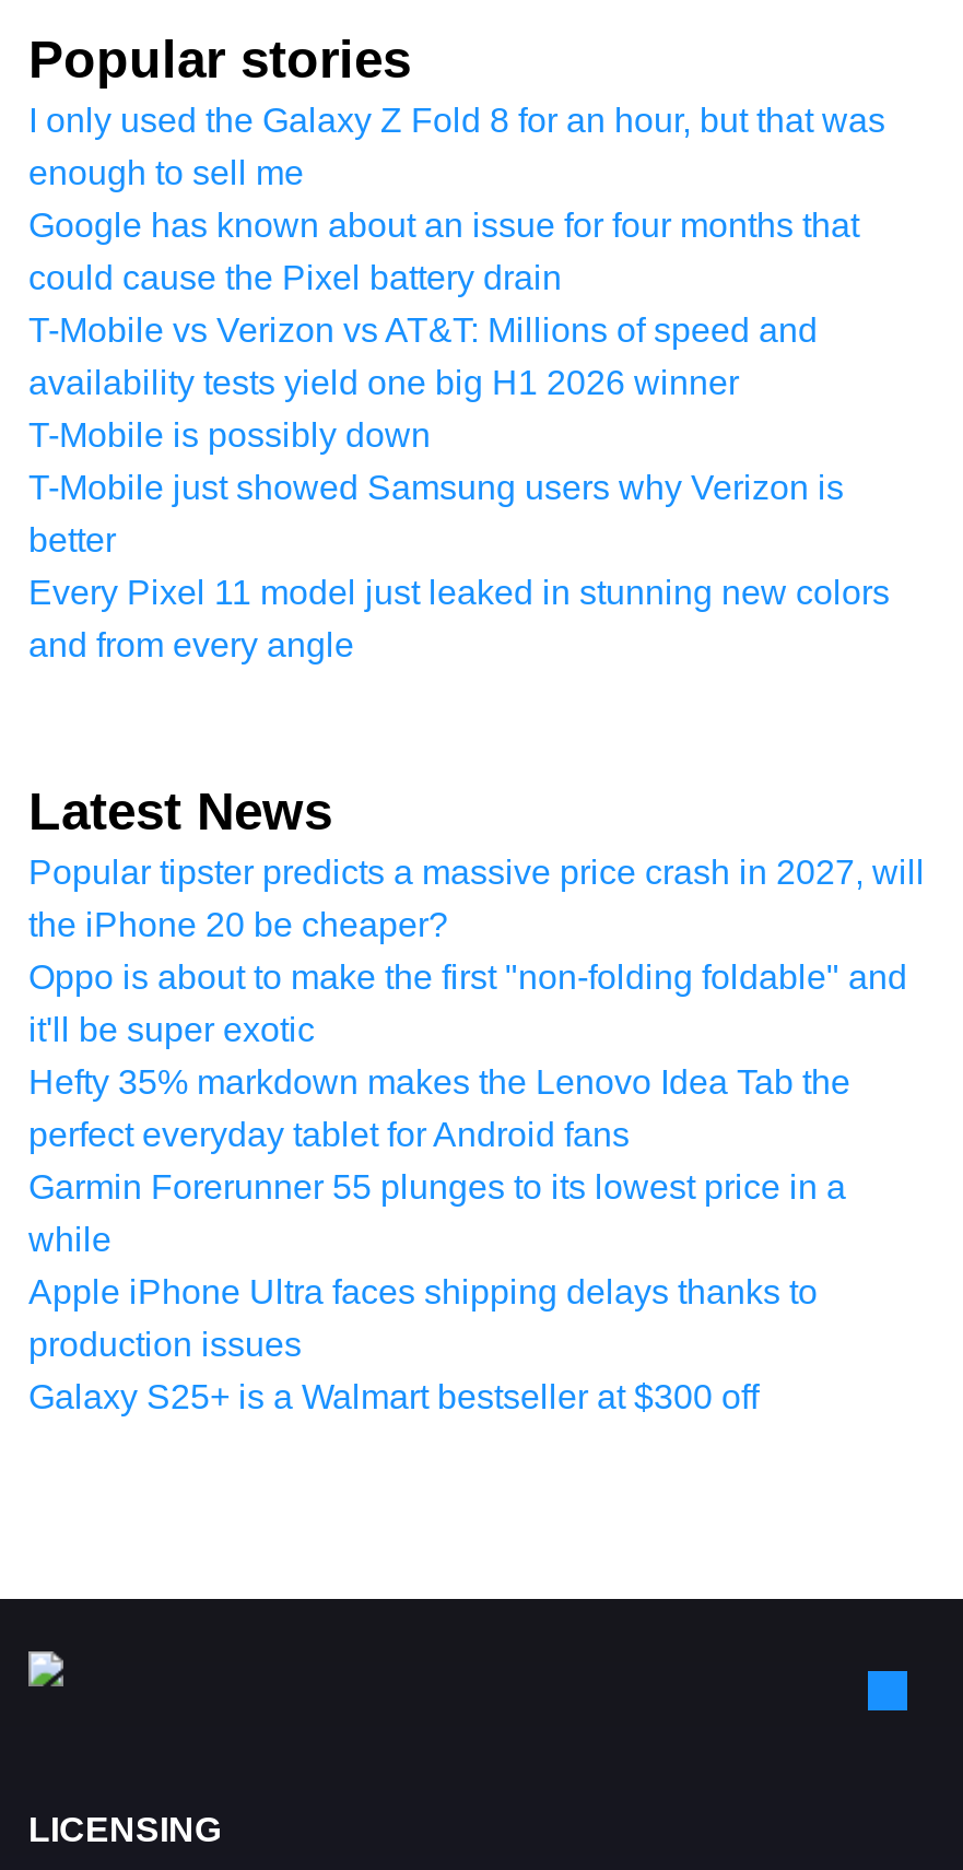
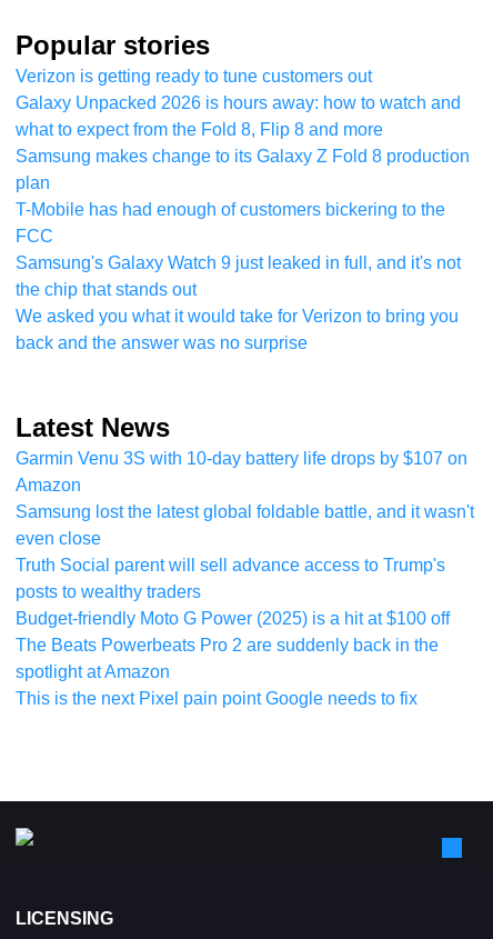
- I only used the Galaxy Z Fold 8 for an hour, but that was
- enough to sell me
- Google has known about an issue for four months that
- could cause the Pixel battery drain
- T-Mobile vs Verizon vs AT&T: Millions of speed and
- availability tests yield one big H1 2026 winner
- T-Mobile is possibly down
- T-Mobile just showed Samsung users why Verizon is
- better
- Every Pixel 11 model just leaked in stunning new colors
- and from every angle
+ Verizon is getting ready to tune customers out
+ Galaxy Unpacked 2026 is hours away: how to watch and
+ what to expect from the Fold 8, Flip 8 and more
+ Samsung makes change to its Galaxy Z Fold 8 production
+ plan
+ T-Mobile has had enough of customers bickering to the
+ FCC
+ Samsung's Galaxy Watch 9 just leaked in full, and it's not
+ the chip that stands out
+ We asked you what it would take for Verizon to bring you
+ back and the answer was no surprise

- Popular tipster predicts a massive price crash in 2027, will
- the iPhone 20 be cheaper?
- Oppo is about to make the first "non-folding foldable" and
- it'll be super exotic
- Hefty 35% markdown makes the Lenovo Idea Tab the
- perfect everyday tablet for Android fans
- Garmin Forerunner 55 plunges to its lowest price in a
- while
- Apple iPhone Ultra faces shipping delays thanks to
- production issues
- Galaxy S25+ is a Walmart bestseller at $300 off
+ Garmin Venu 3S with 10-day battery life drops by $107 on
+ Amazon
+ Samsung lost the latest global foldable battle, and it wasn't
+ even close
+ Truth Social parent will sell advance access to Trump's
+ posts to wealthy traders
+ Budget-friendly Moto G Power (2025) is a hit at $100 off
+ The Beats Powerbeats Pro 2 are suddenly back in the
+ spotlight at Amazon
+ This is the next Pixel pain point Google needs to fix
